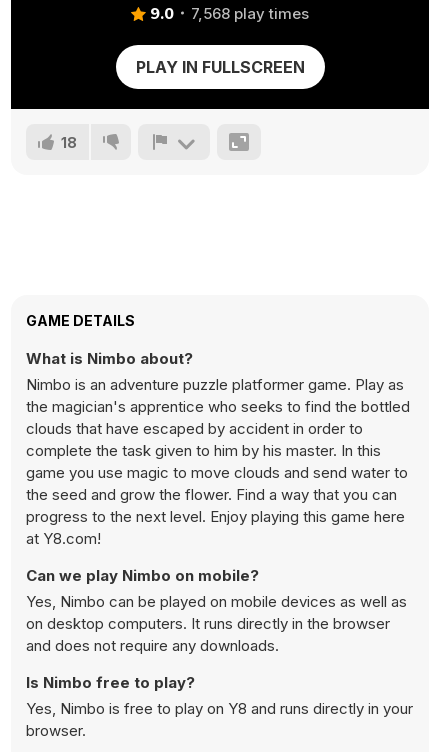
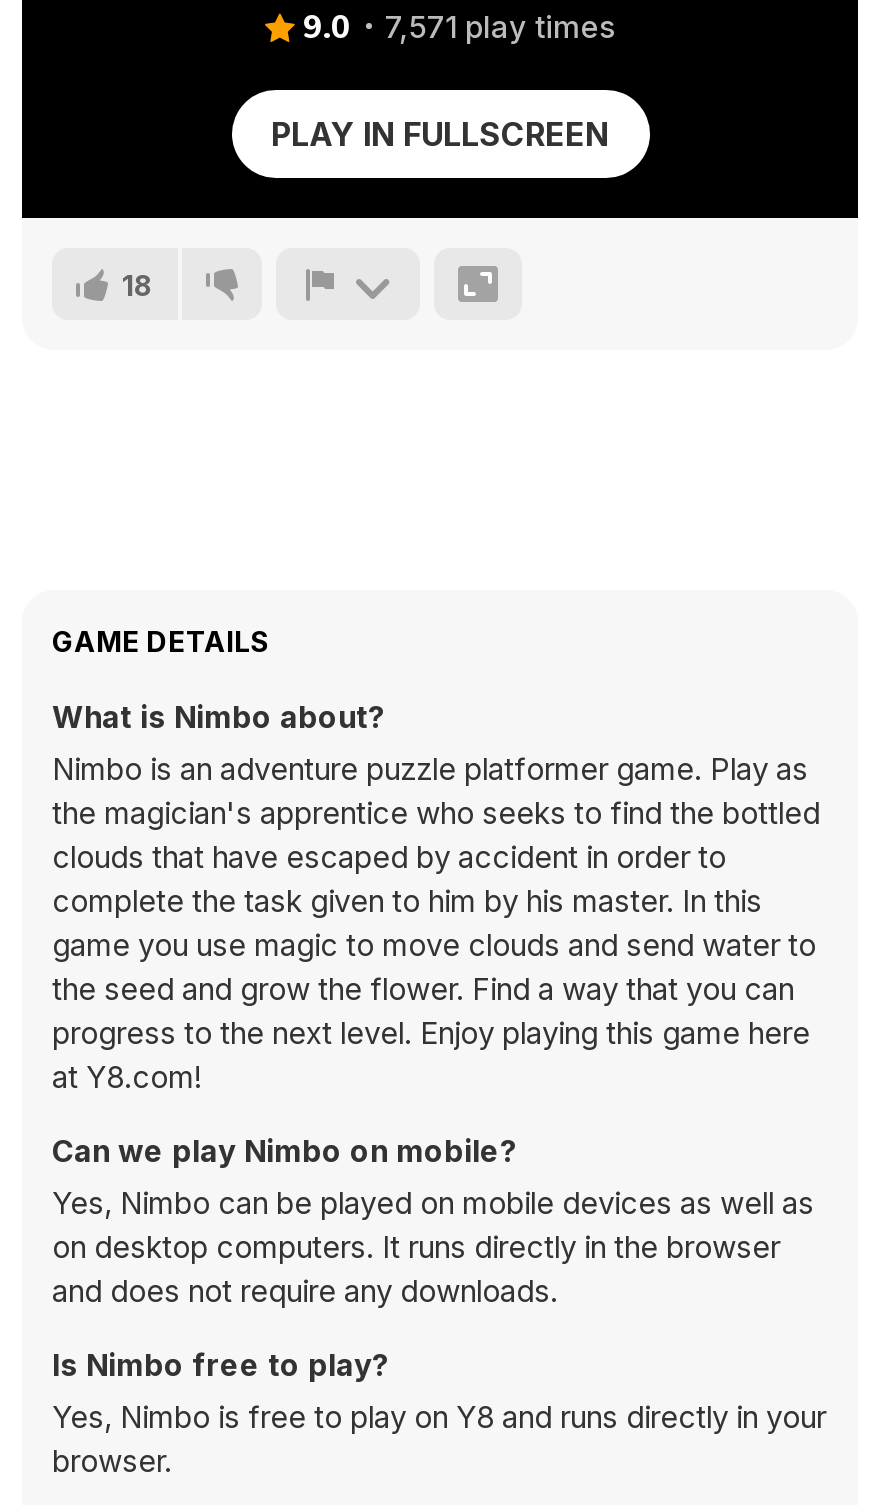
- 9.0 7,568 play times
+ 9.0 7,571 play times
